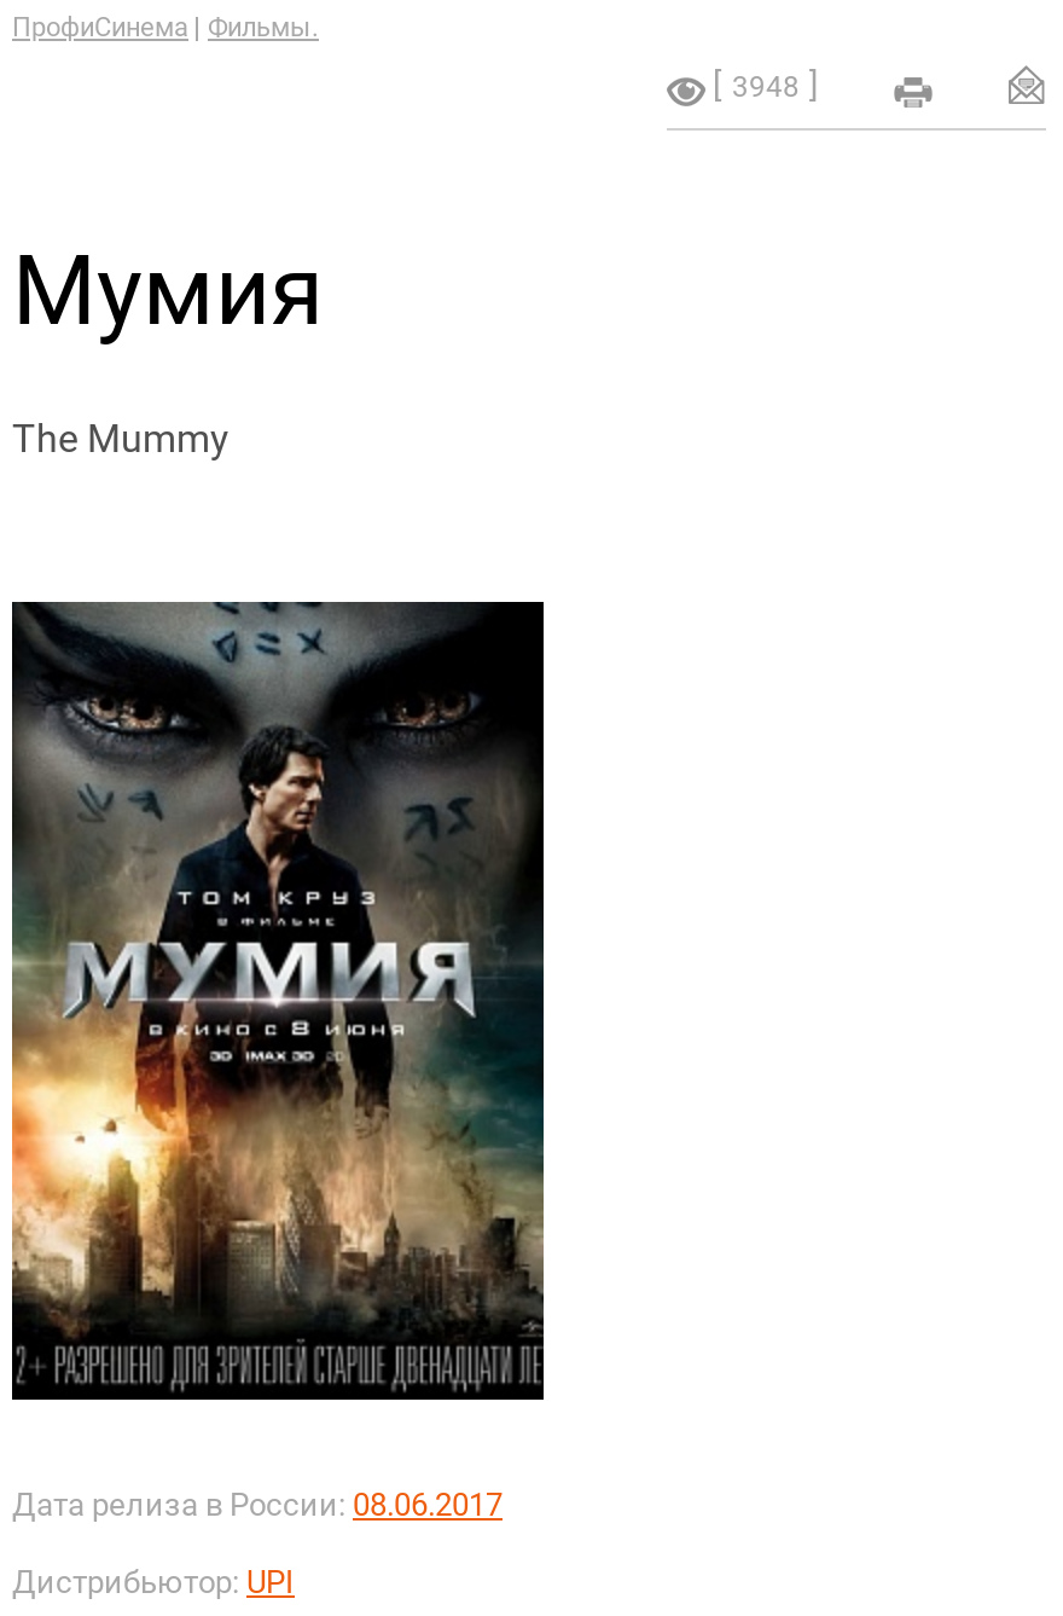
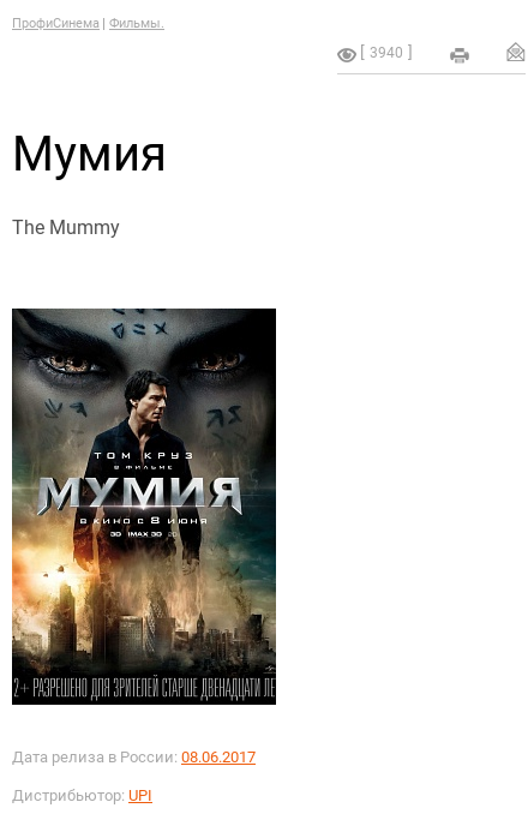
- 3948
+ 3940
